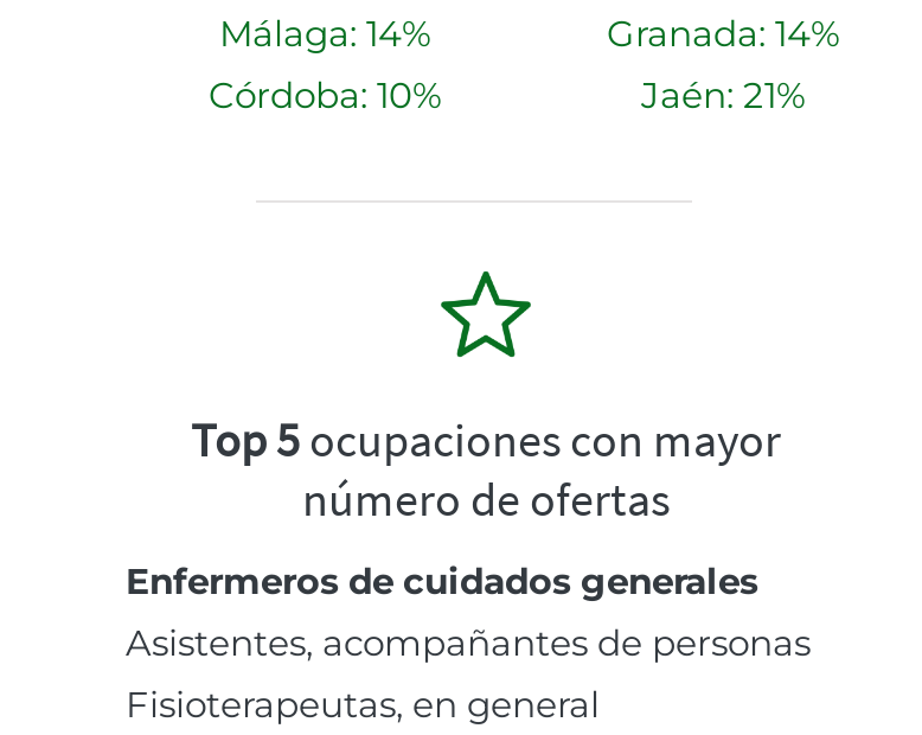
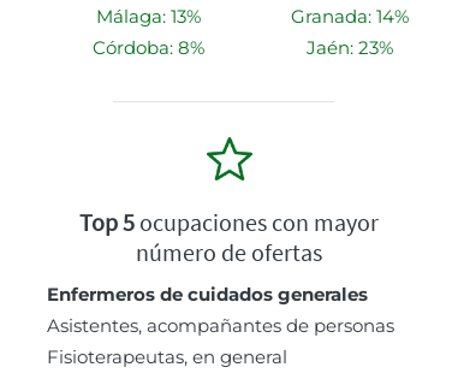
- Málaga: 14%
+ Málaga: 13%

- Córdoba: 10%
+ Córdoba: 8%

- Jaén: 21%
+ Jaén: 23%
